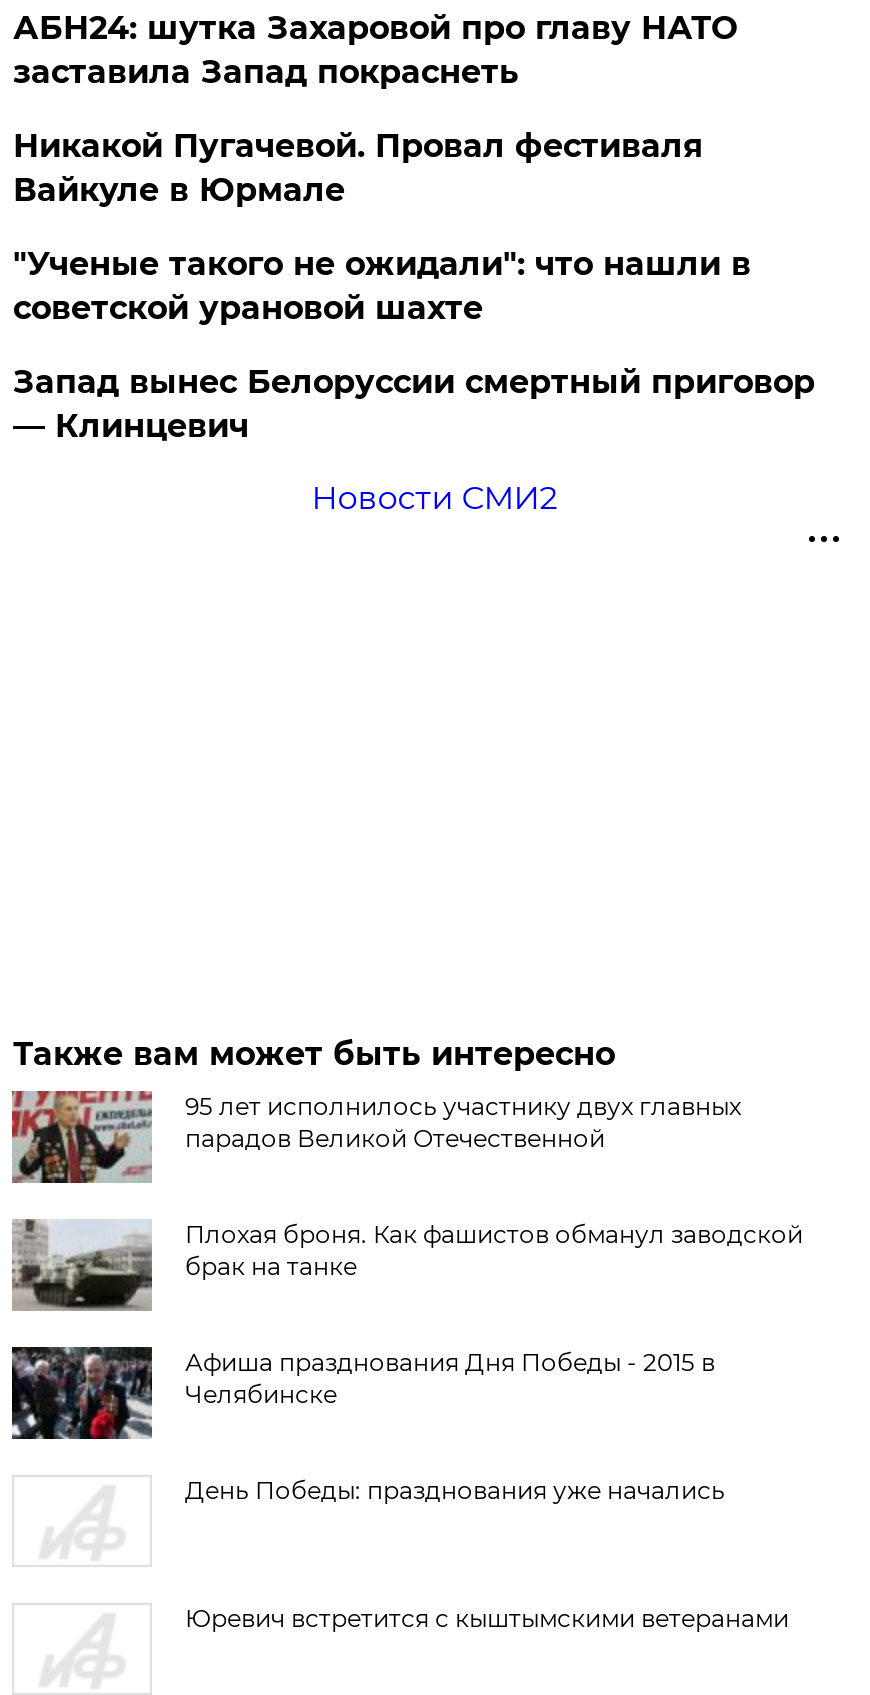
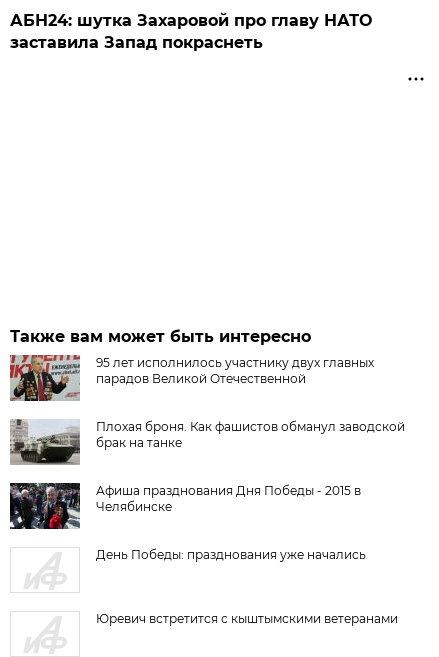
- Никакой Пугачевой. Провал фестиваля
- Вайкуле в Юрмале
- "Ученые такого не ожидали": что нашли в
- советской урановой шахте
- Запад вынес Белоруссии смертный приговор
- — Клинцевич
- Новости СМИ2
